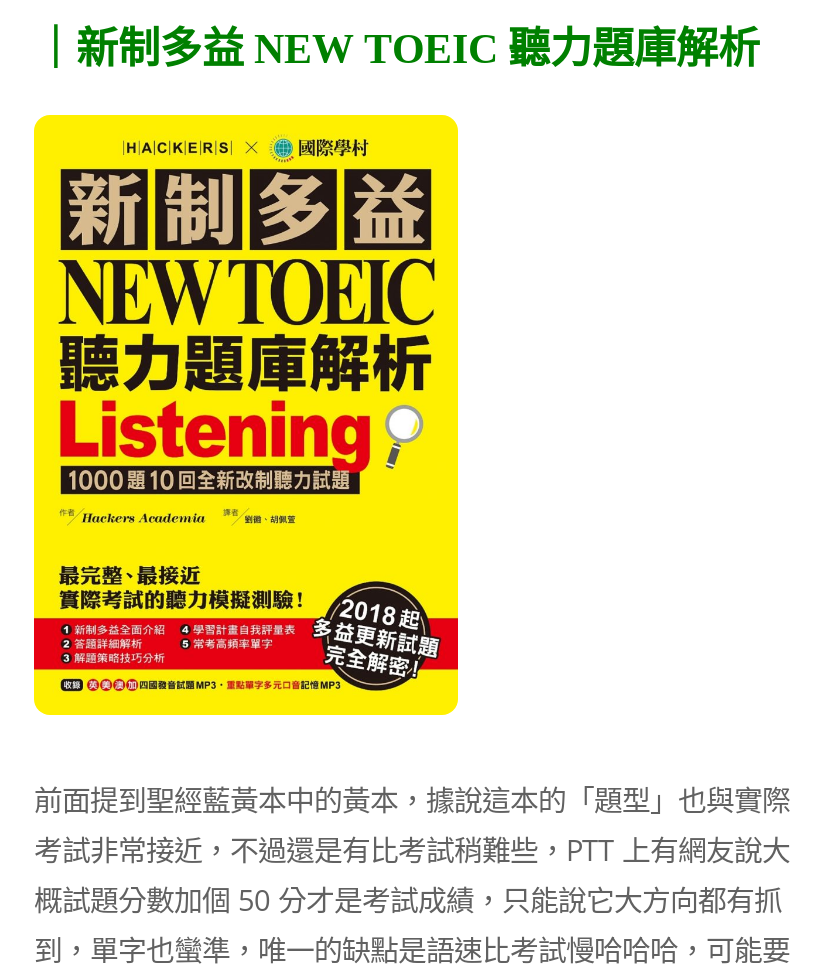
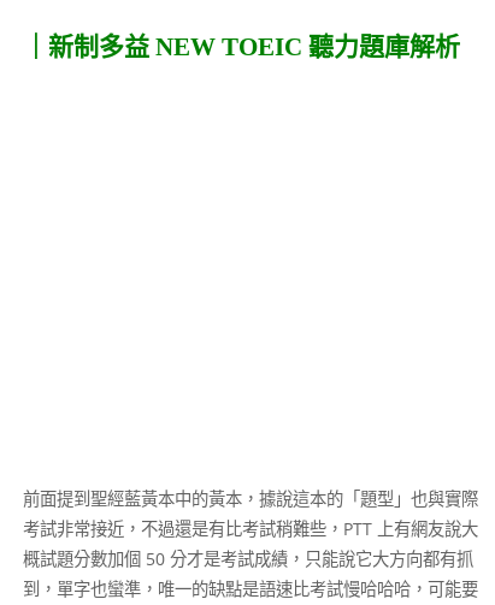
- [image]
